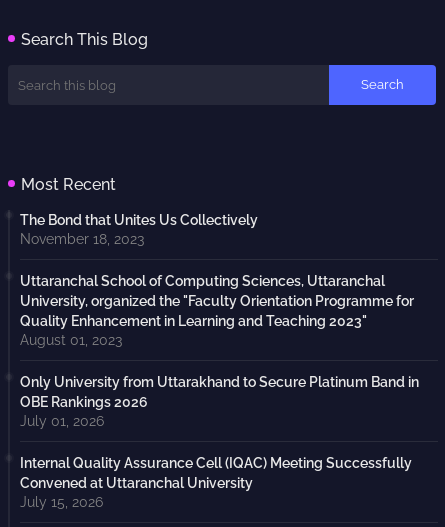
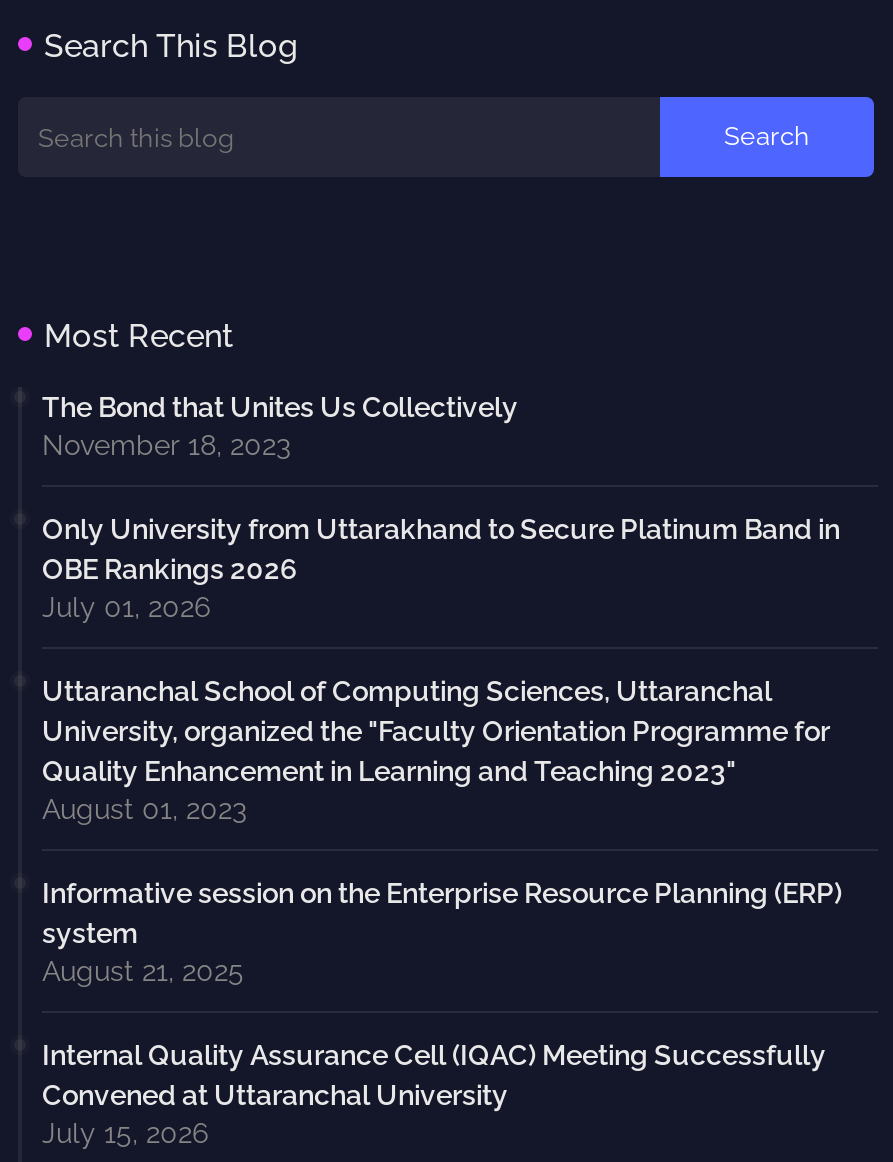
+ Informative session on the Enterprise Resource Planning (ERP)
+ system
+ August 21, 2025

moved up: Only University from Uttarakhand to Secure Platinum Band in | OBE Rankings 2026 | July 01, 2026
